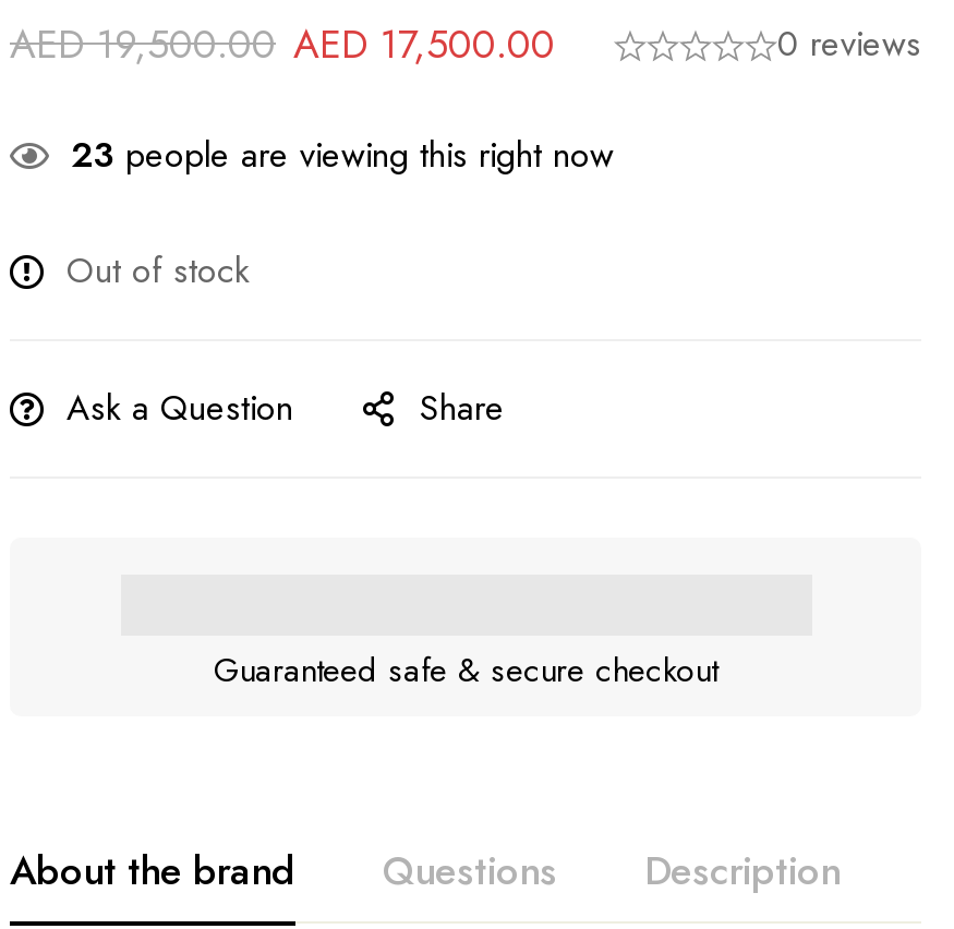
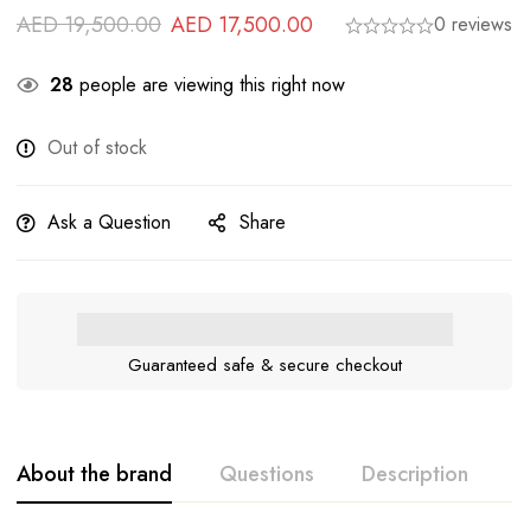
- 23 people are viewing this right now
+ 28 people are viewing this right now
